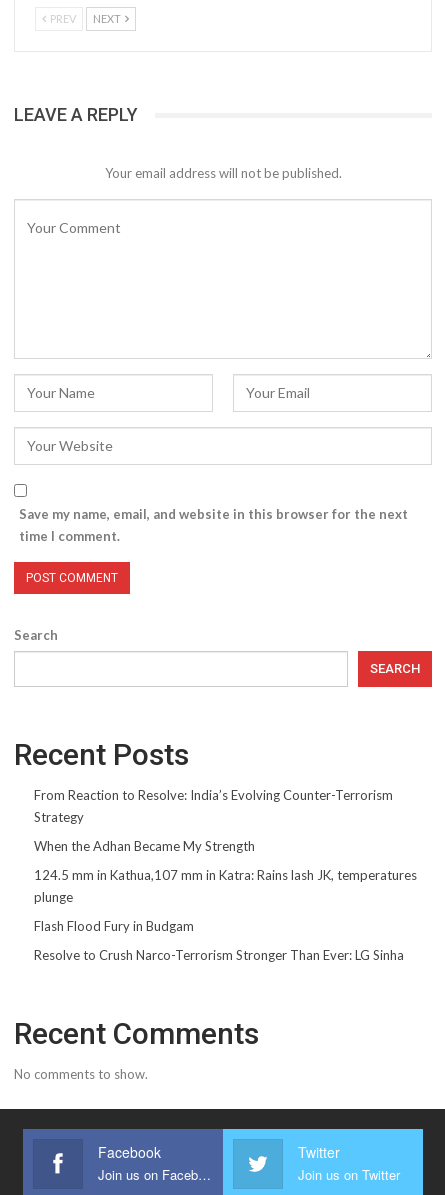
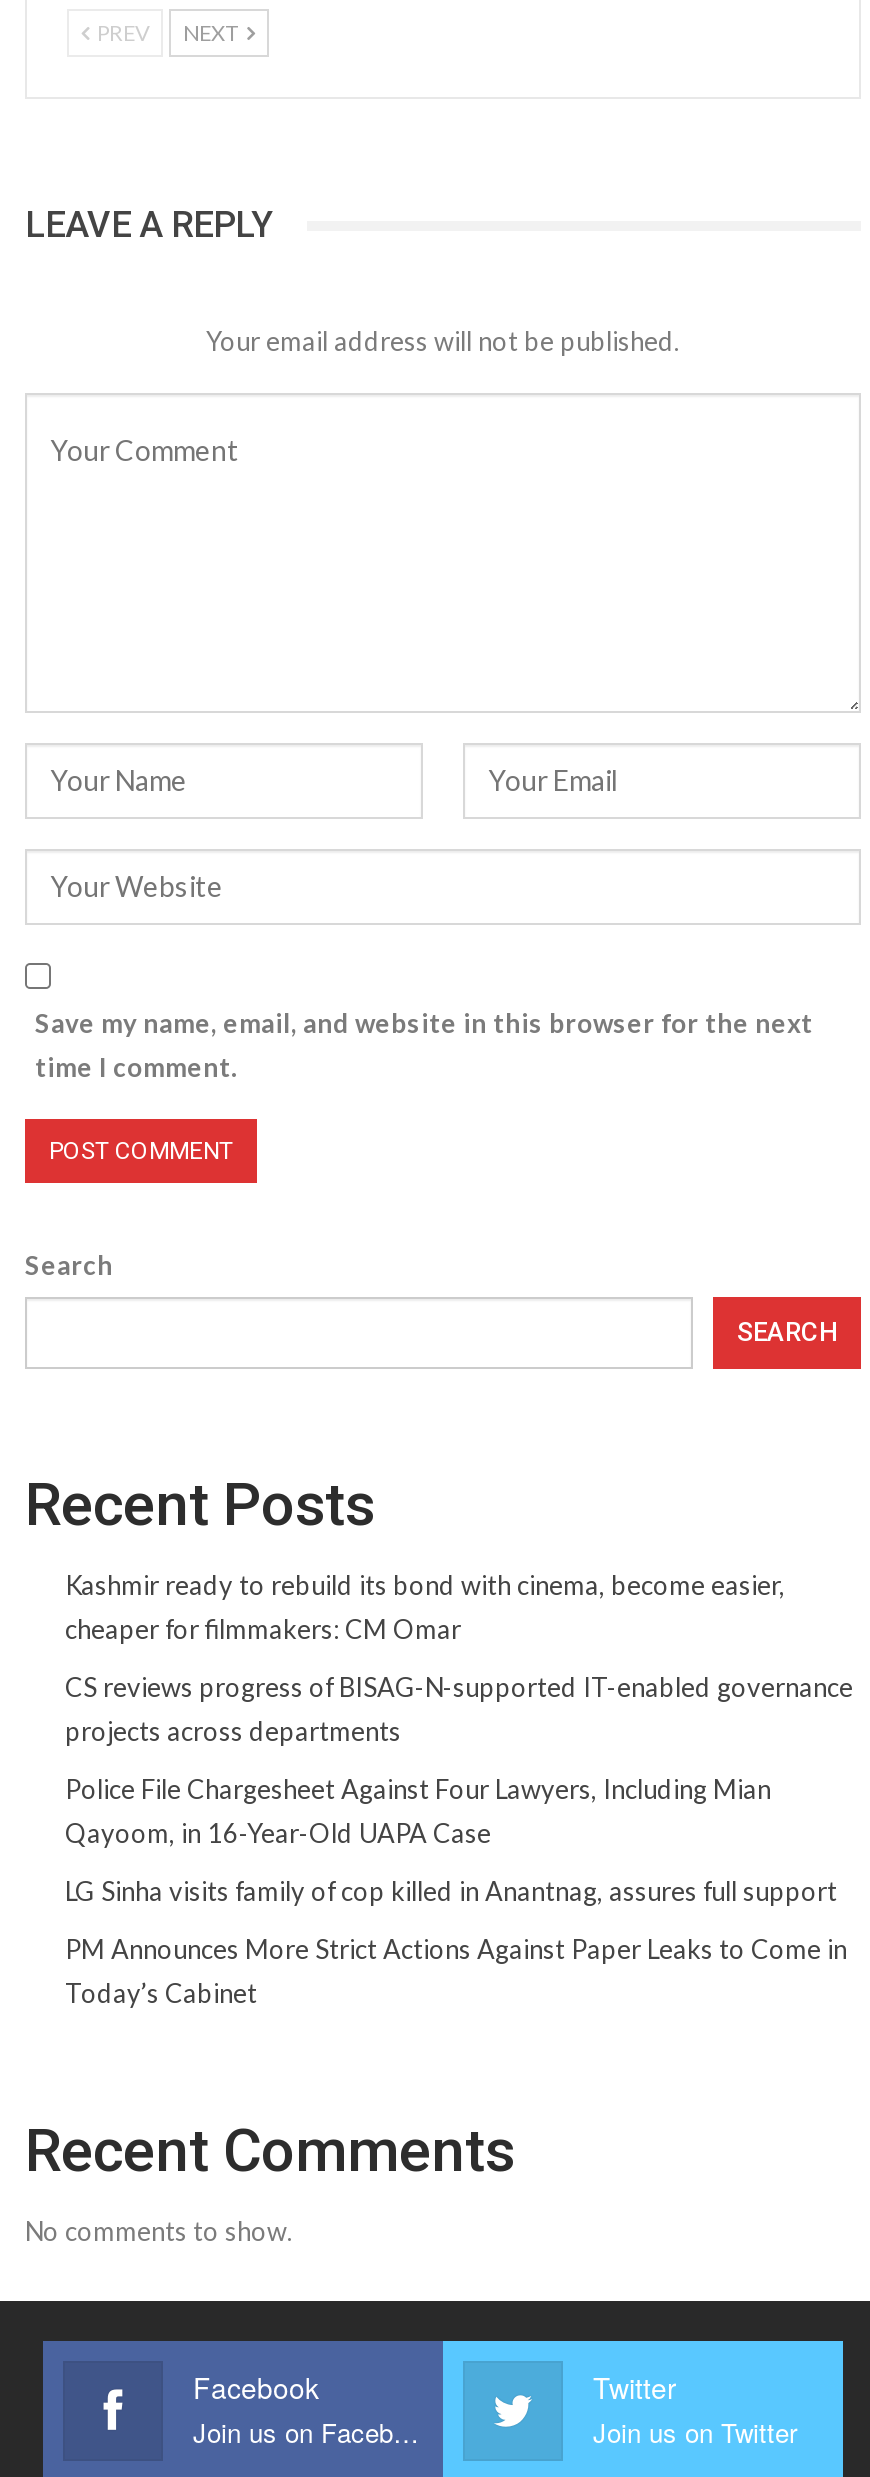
- From Reaction to Resolve: India’s Evolving Counter-Terrorism
- Strategy
+ Kashmir ready to rebuild its bond with cinema, become easier,
+ cheaper for filmmakers: CM Omar

- When the Adhan Became My Strength
+ CS reviews progress of BISAG-N-supported IT-enabled governance
+ projects across departments

- 124.5 mm in Kathua,107 mm in Katra: Rains lash JK, temperatures
- plunge
+ Police File Chargesheet Against Four Lawyers, Including Mian
+ Qayoom, in 16-Year-Old UAPA Case

- Flash Flood Fury in Budgam
+ LG Sinha visits family of cop killed in Anantnag, assures full support

- Resolve to Crush Narco-Terrorism Stronger Than Ever: LG Sinha
+ PM Announces More Strict Actions Against Paper Leaks to Come in
+ Today’s Cabinet
